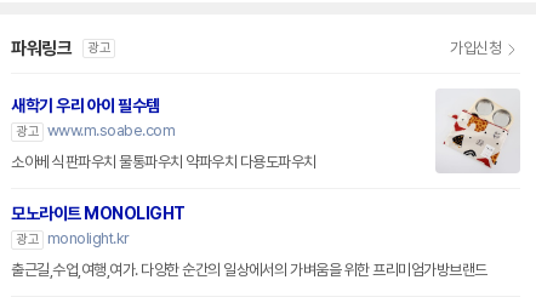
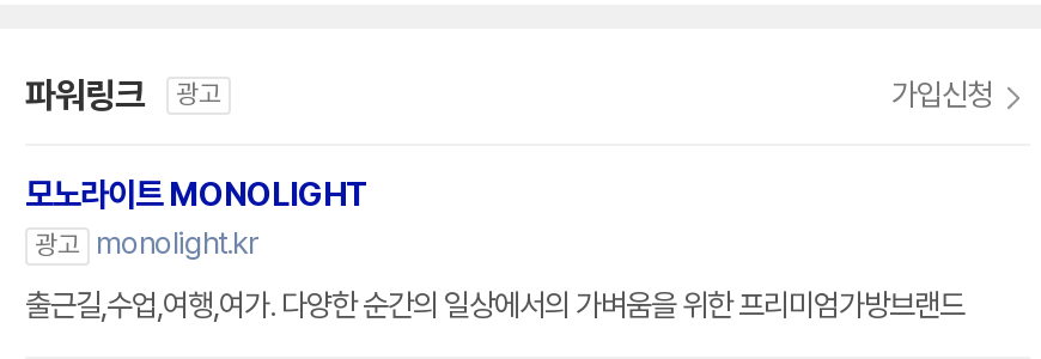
- 새학기 우리 아이 필수템
- 광고 www.m.soabe.com
- 소아베 식판파우치 물통파우치 약파우치 다용도파우치

- [image]
